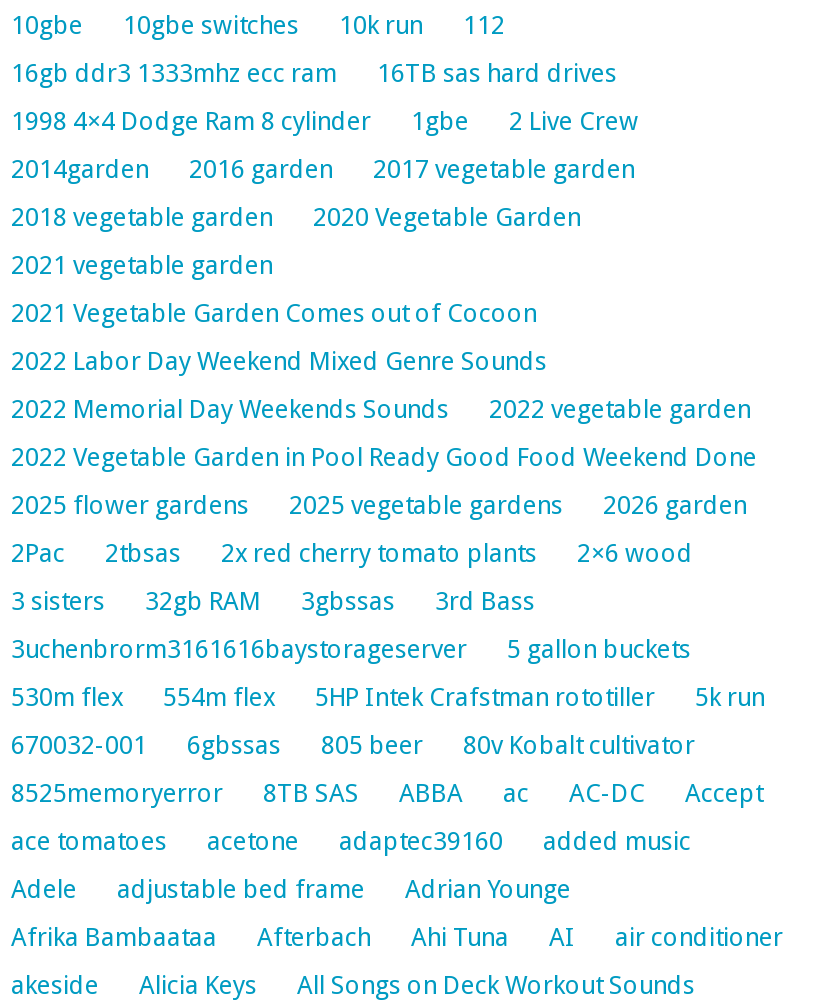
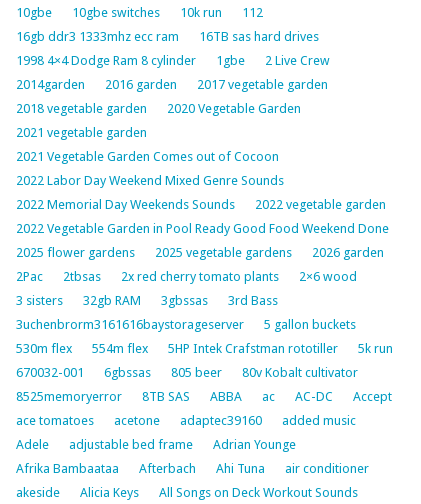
- AI
